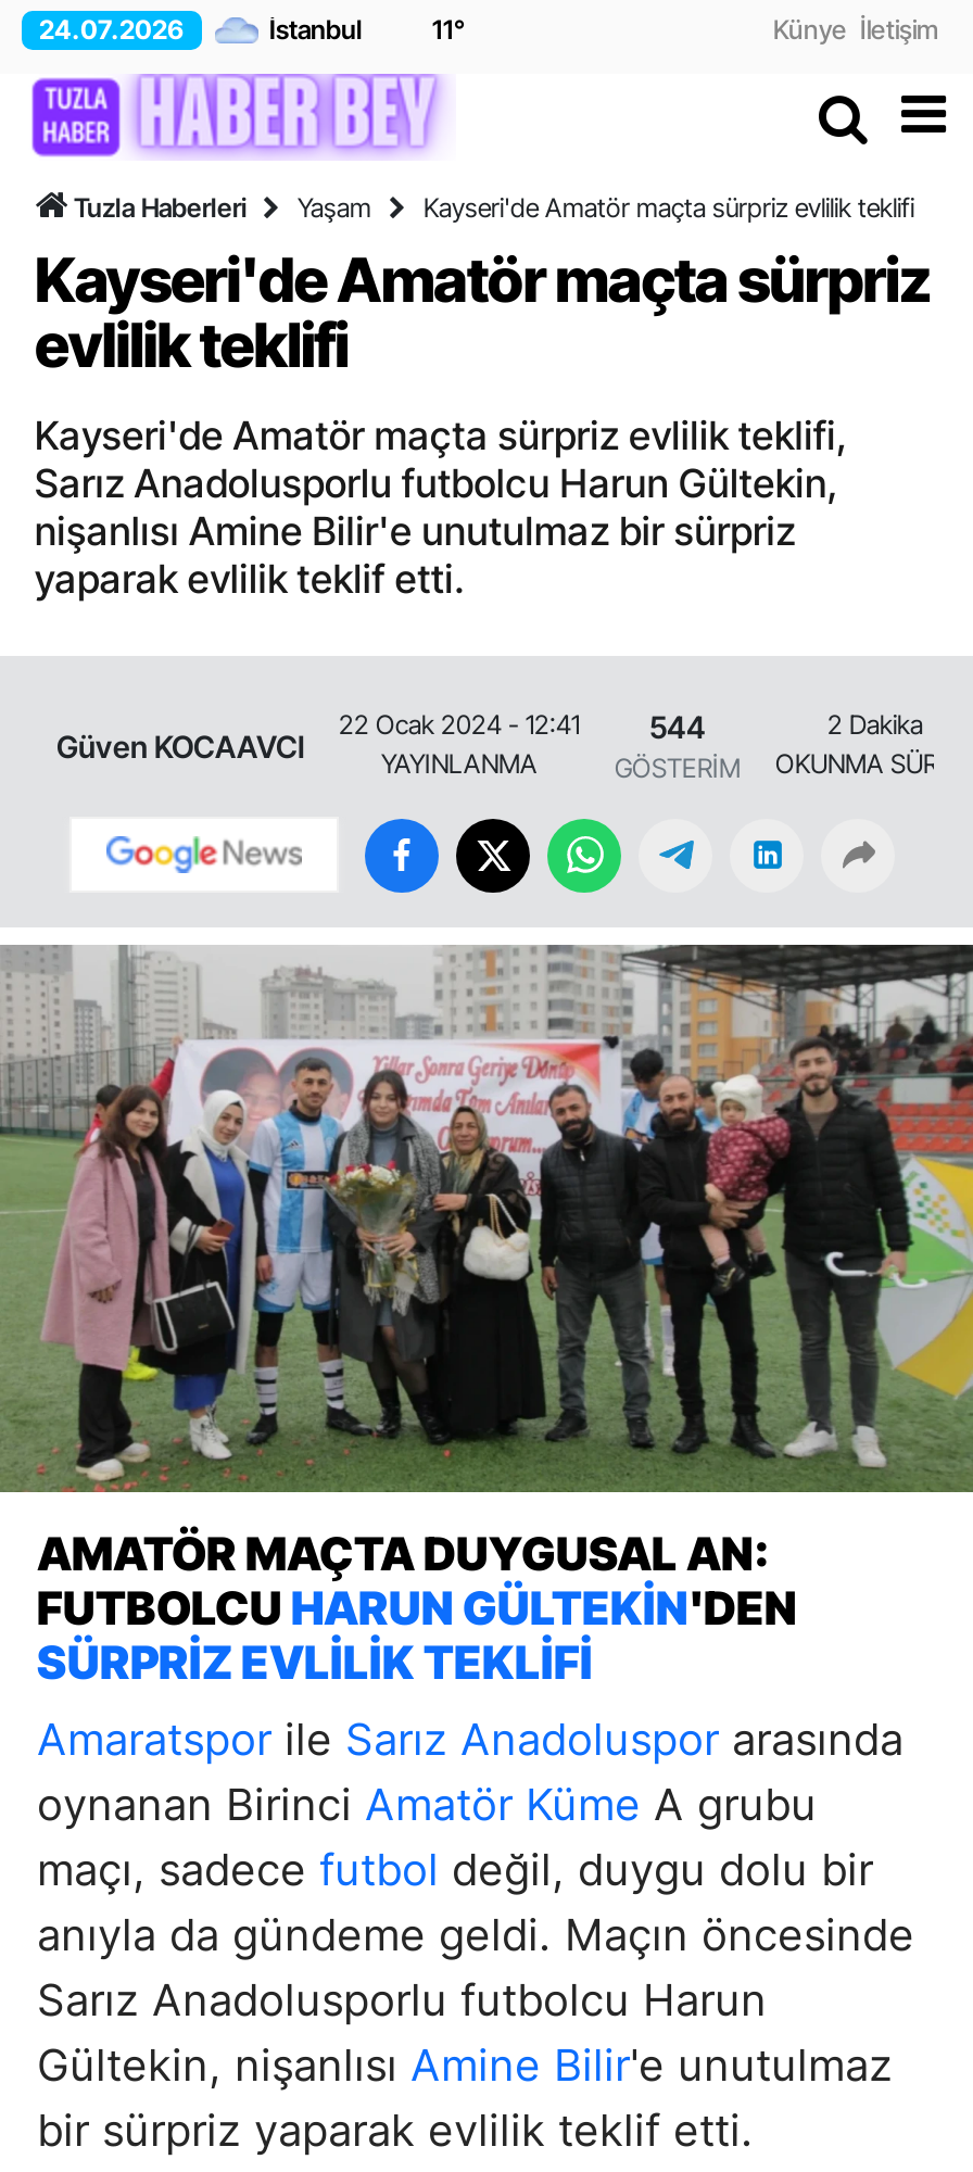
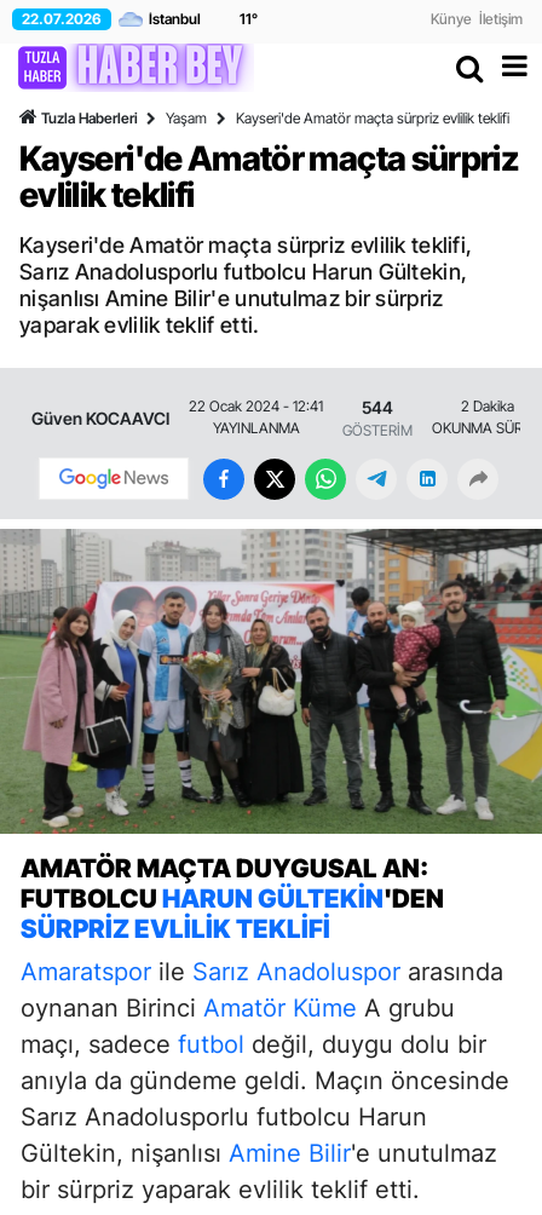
- 24.07.2026
+ 22.07.2026
